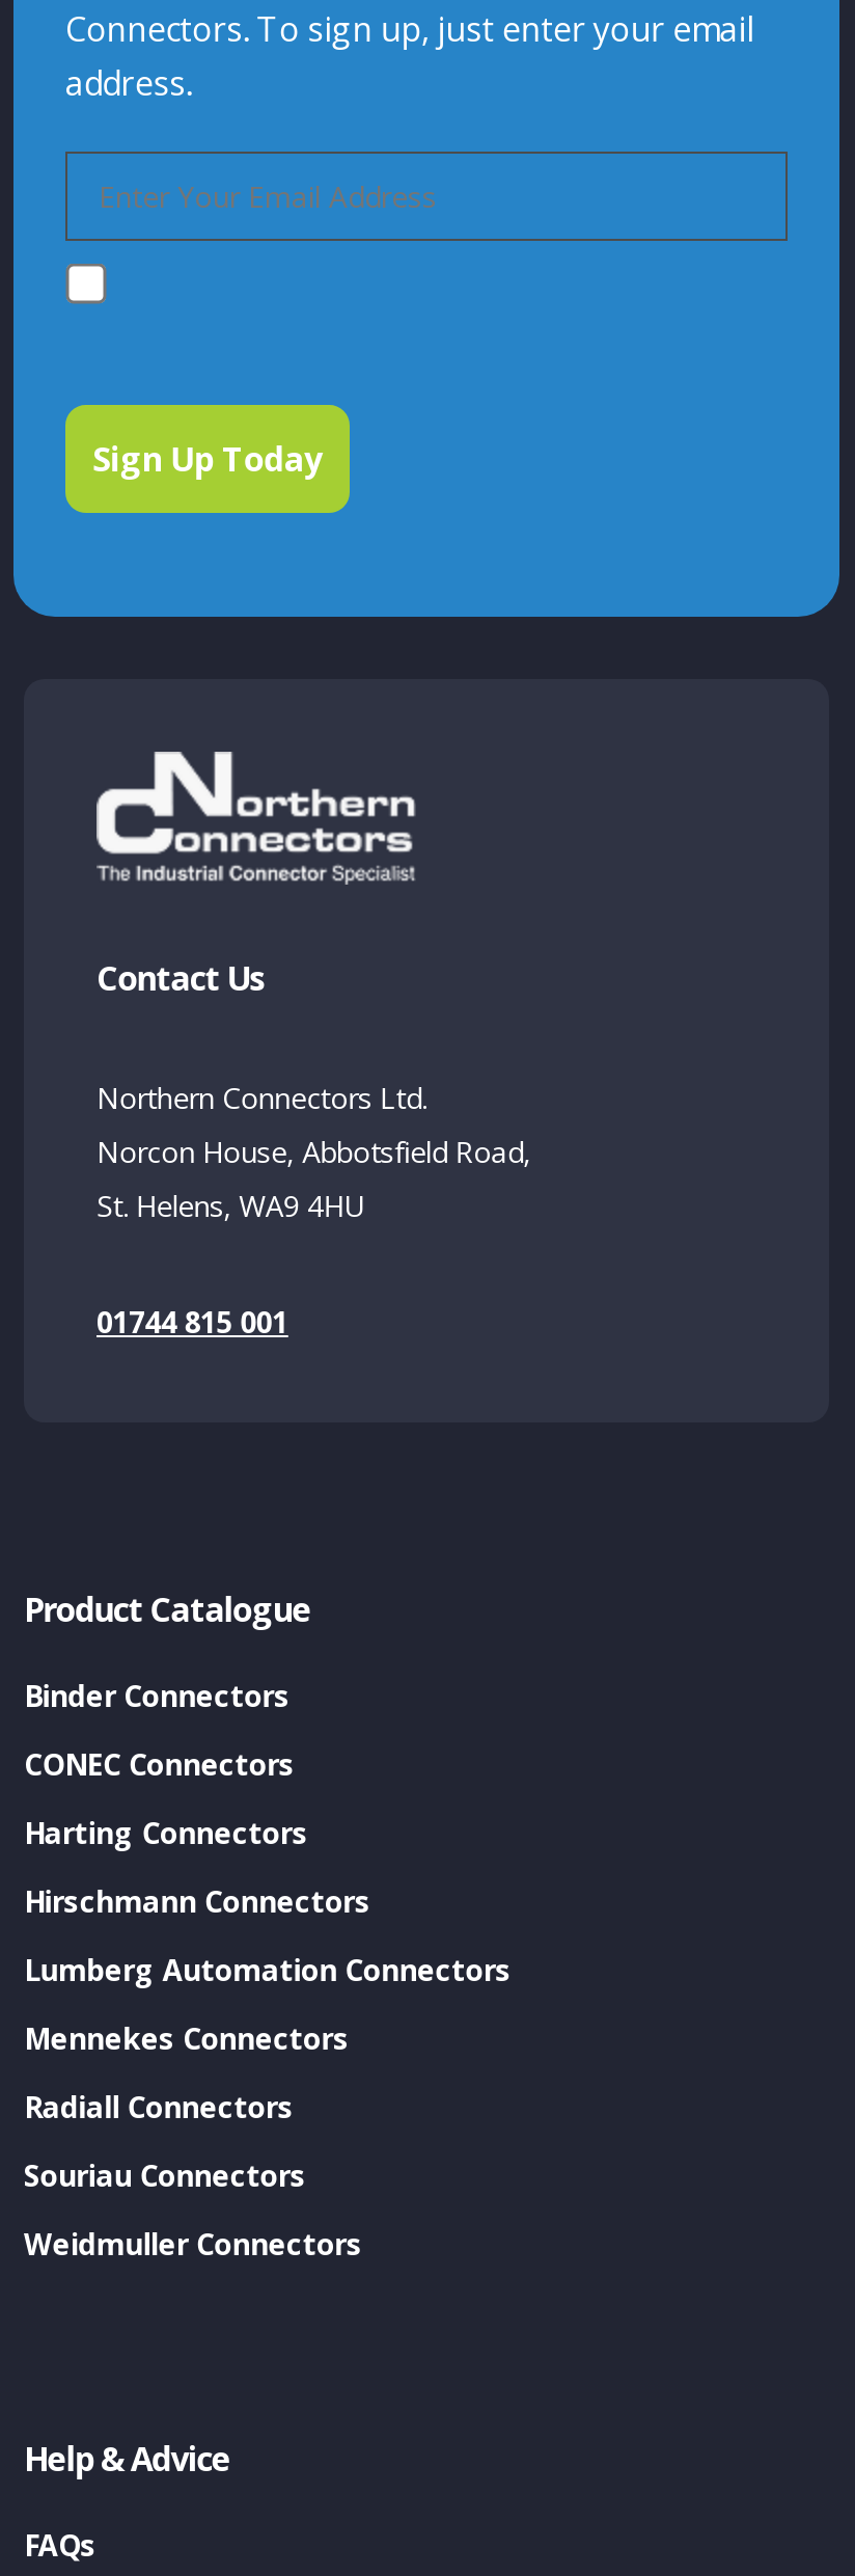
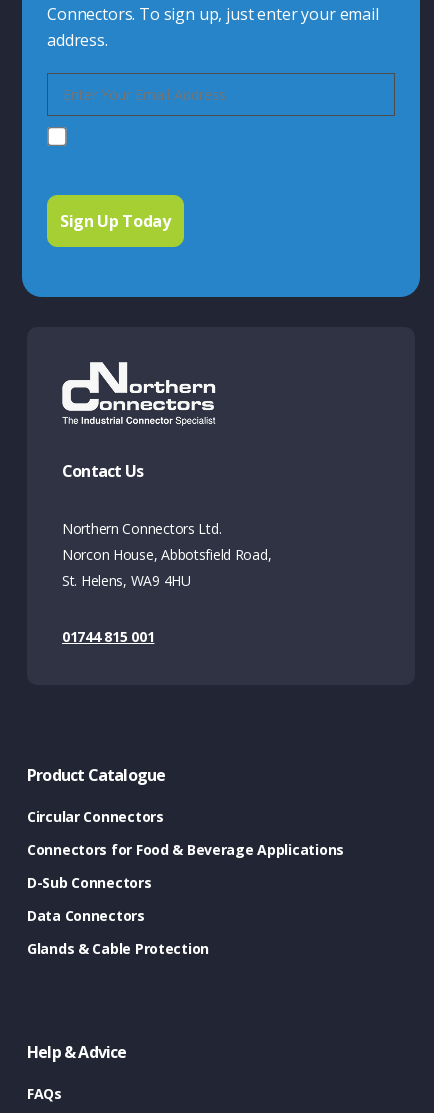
- Binder Connectors
- CONEC Connectors
- Harting Connectors
- Hirschmann Connectors
- Lumberg Automation Connectors
- Mennekes Connectors
- Radiall Connectors
- Souriau Connectors
- Weidmuller Connectors
+ Circular Connectors
+ Connectors for Food & Beverage Applications
+ D-Sub Connectors
+ Data Connectors
+ Glands & Cable Protection
